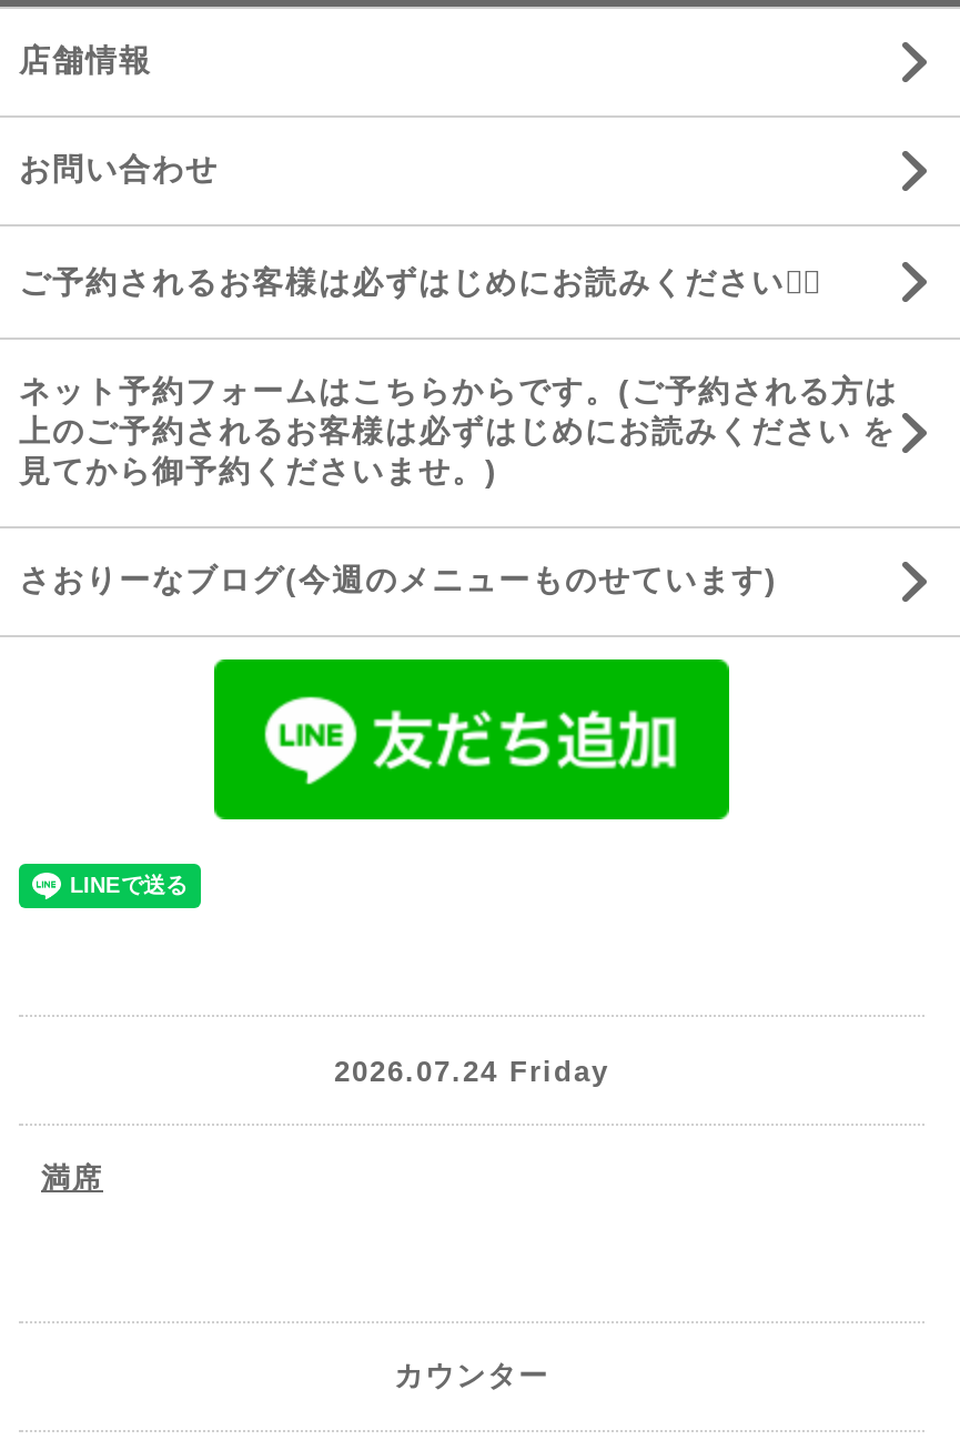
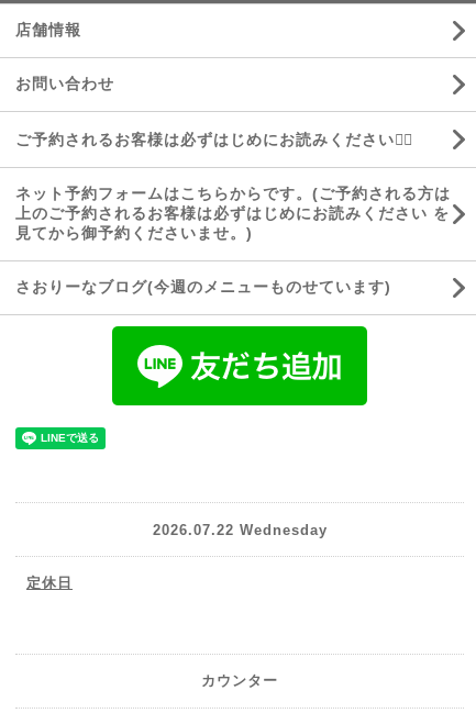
- 2026.07.24 Friday
+ 2026.07.22 Wednesday

- 満席
+ 定休日
